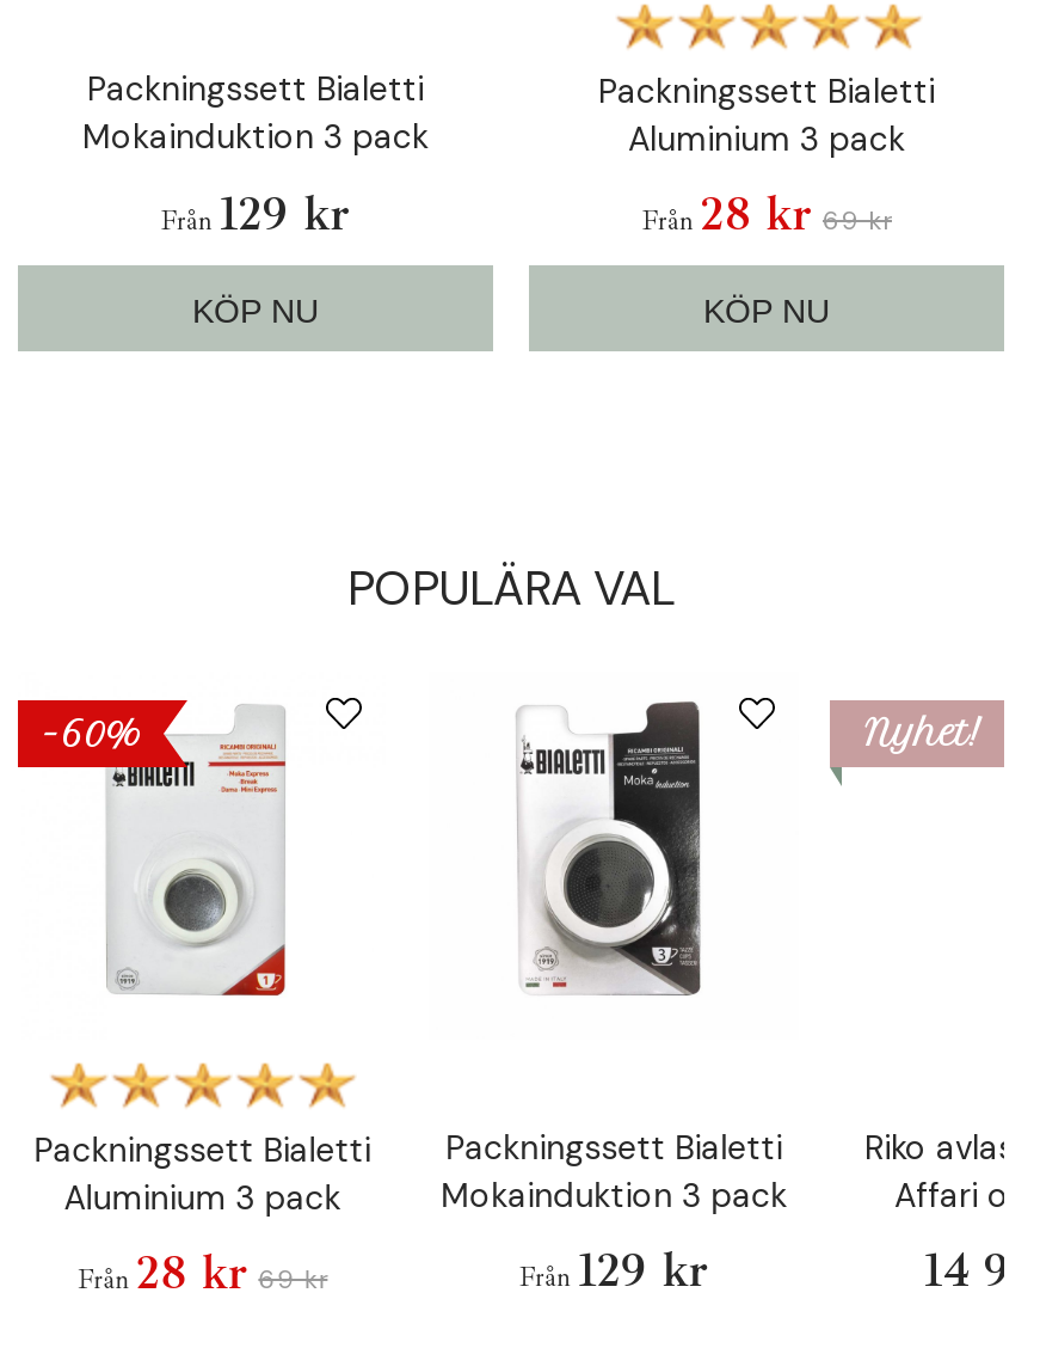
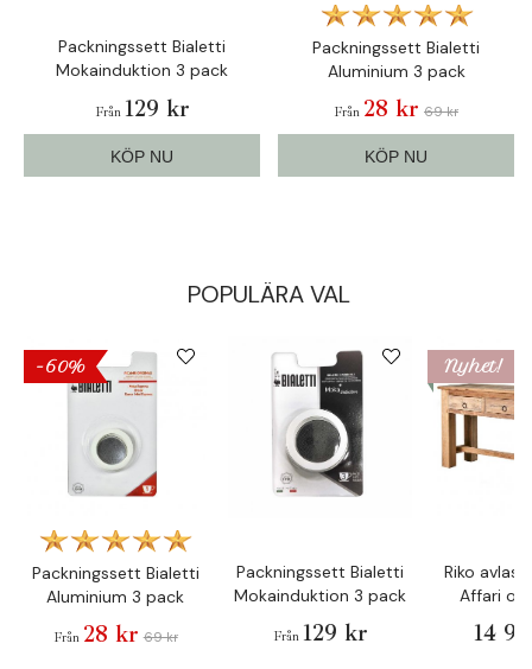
+ [image]
